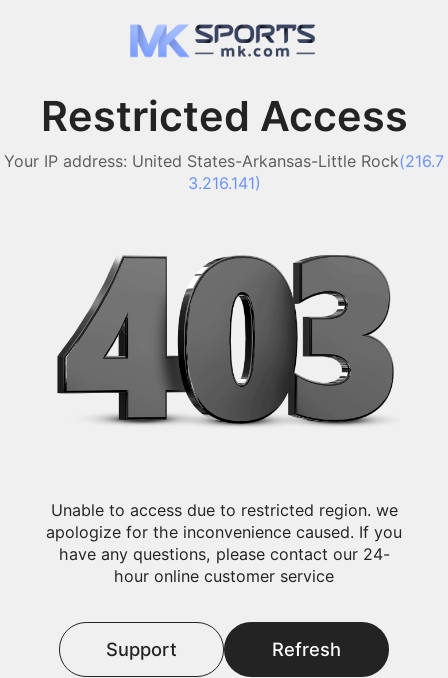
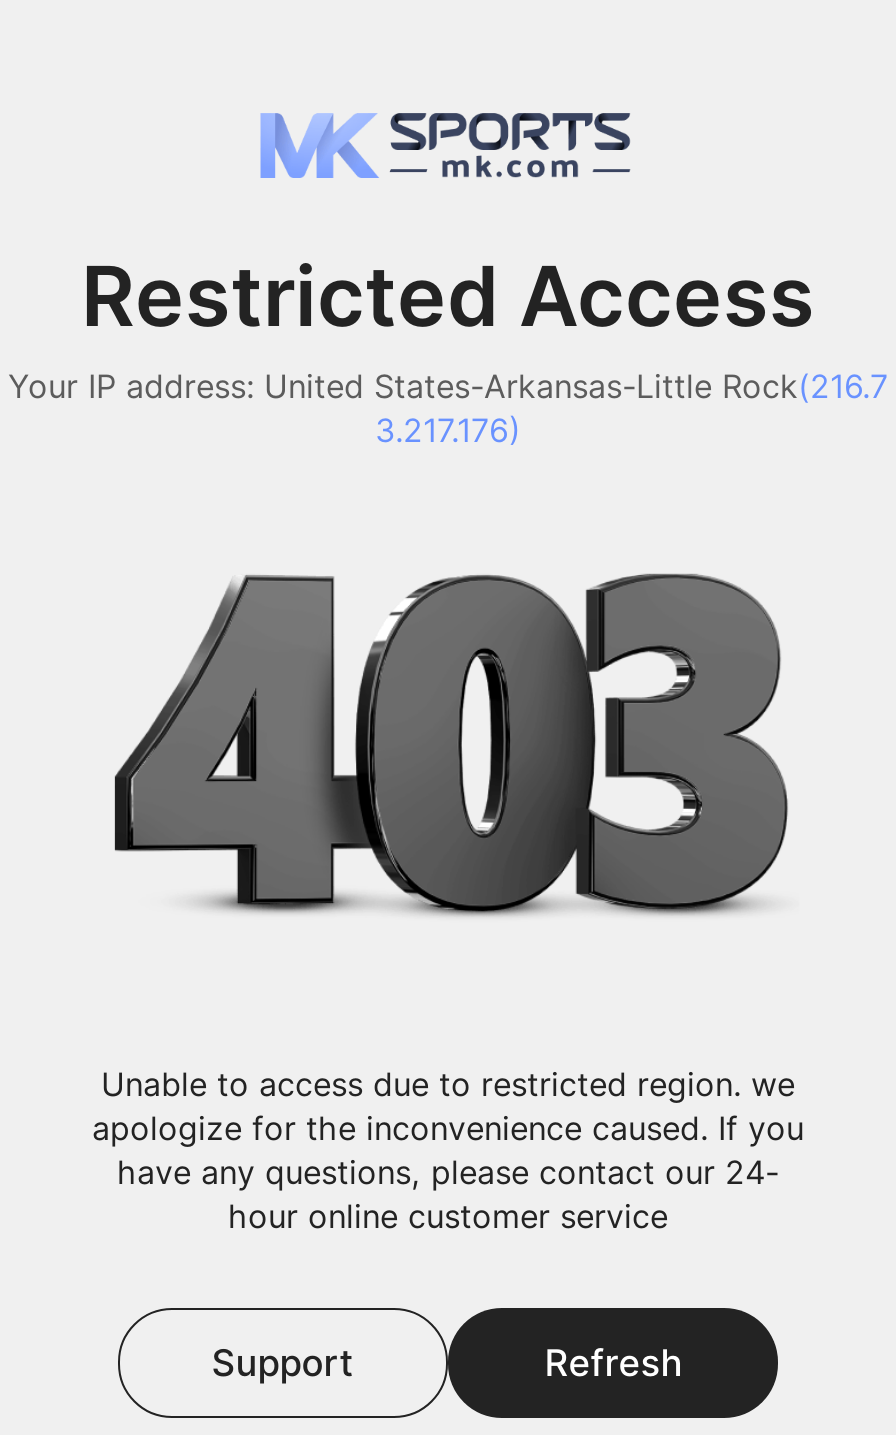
- 3.216.141)
+ 3.217.176)
